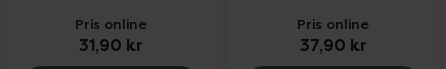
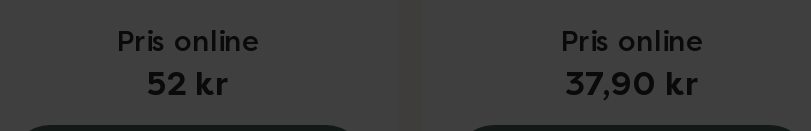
- 31,90 kr
+ 52 kr
